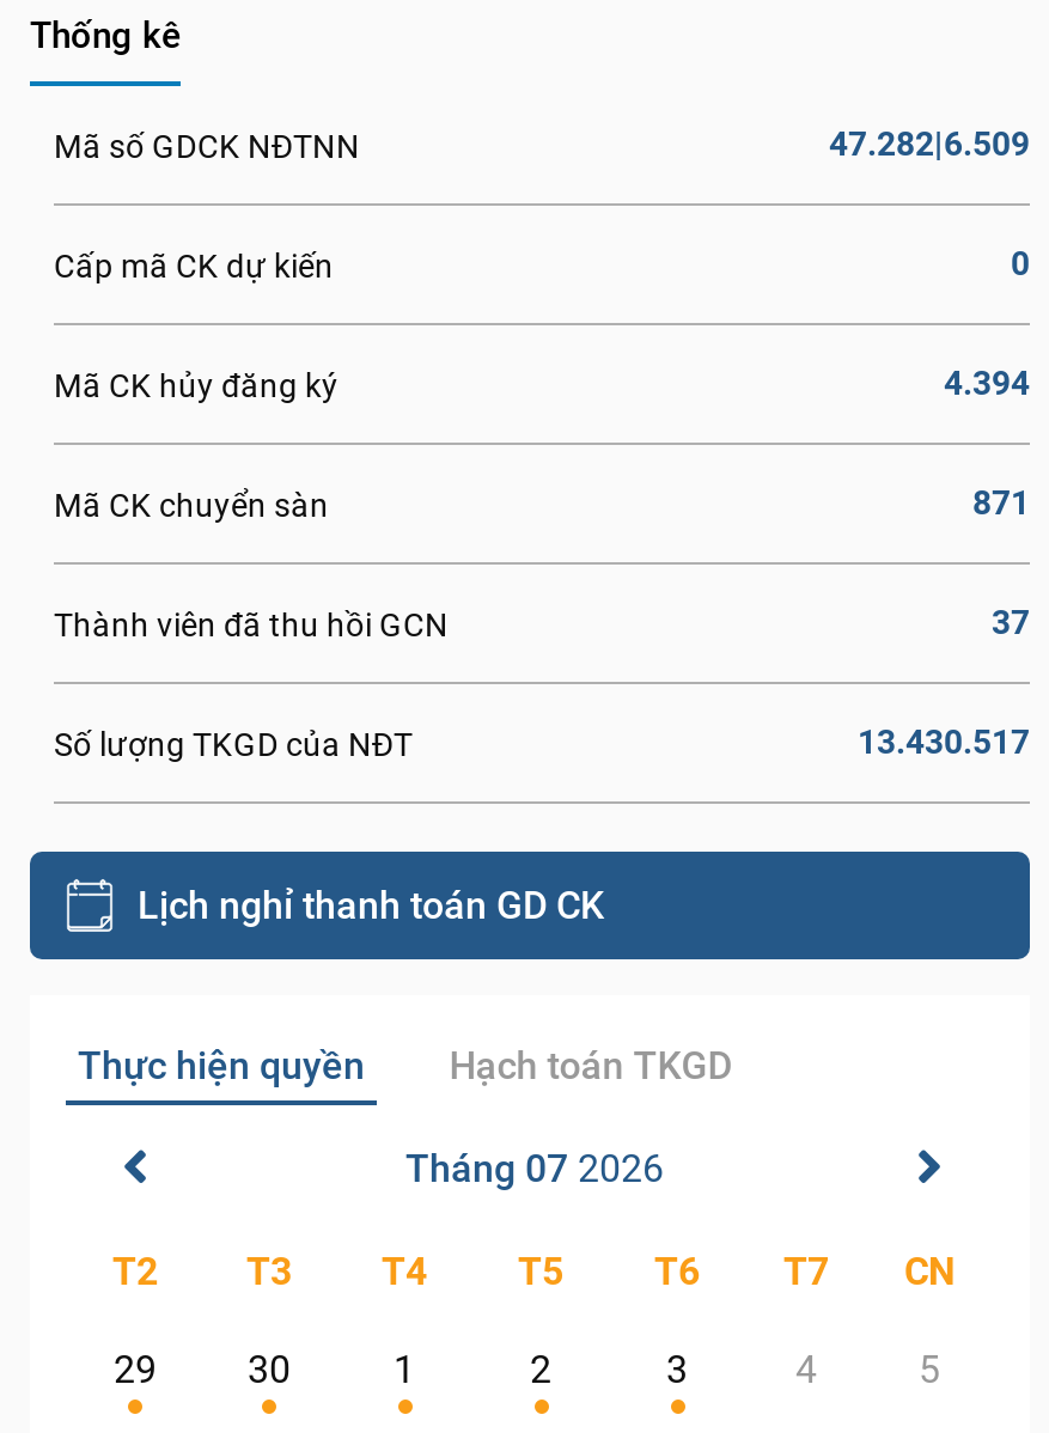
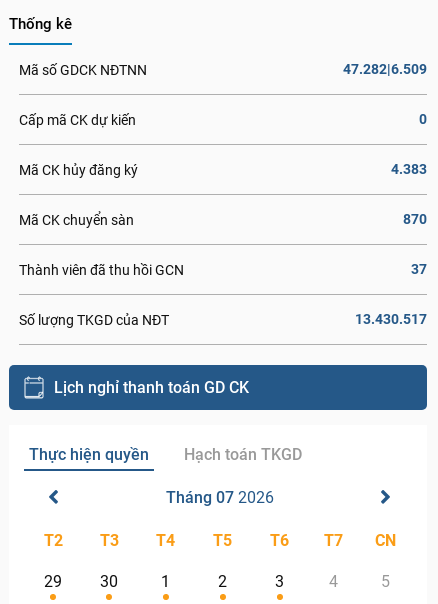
- 4.394
+ 4.383

- 871
+ 870
